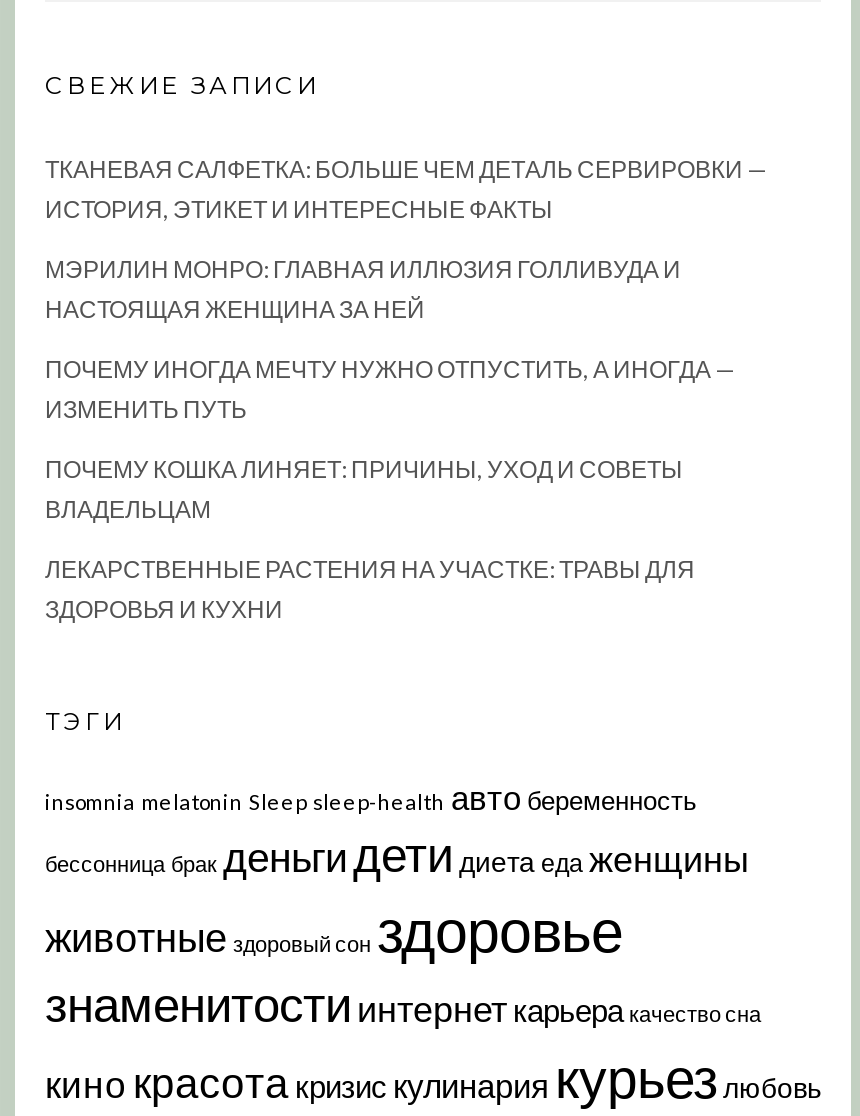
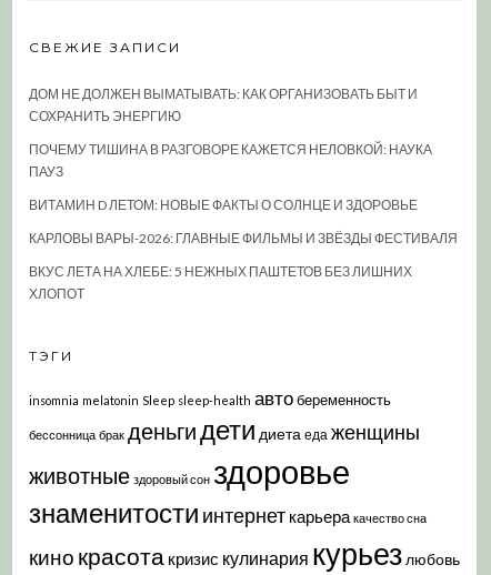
- ТКАНЕВАЯ САЛФЕТКА: БОЛЬШЕ ЧЕМ ДЕТАЛЬ СЕРВИРОВКИ —
- ИСТОРИЯ, ЭТИКЕТ И ИНТЕРЕСНЫЕ ФАКТЫ
+ ДОМ НЕ ДОЛЖЕН ВЫМАТЫВАТЬ: КАК ОРГАНИЗОВАТЬ БЫТ И
+ СОХРАНИТЬ ЭНЕРГИЮ

- МЭРИЛИН МОНРО: ГЛАВНАЯ ИЛЛЮЗИЯ ГОЛЛИВУДА И
- НАСТОЯЩАЯ ЖЕНЩИНА ЗА НЕЙ
+ ПОЧЕМУ ТИШИНА В РАЗГОВОРЕ КАЖЕТСЯ НЕЛОВКОЙ: НАУКА
+ ПАУЗ

- ПОЧЕМУ ИНОГДА МЕЧТУ НУЖНО ОТПУСТИТЬ, А ИНОГДА —
- ИЗМЕНИТЬ ПУТЬ
+ ВИТАМИН D ЛЕТОМ: НОВЫЕ ФАКТЫ О СОЛНЦЕ И ЗДОРОВЬЕ

- ПОЧЕМУ КОШКА ЛИНЯЕТ: ПРИЧИНЫ, УХОД И СОВЕТЫ
- ВЛАДЕЛЬЦАМ
+ КАРЛОВЫ ВАРЫ-2026: ГЛАВНЫЕ ФИЛЬМЫ И ЗВЁЗДЫ ФЕСТИВАЛЯ

- ЛЕКАРСТВЕННЫЕ РАСТЕНИЯ НА УЧАСТКЕ: ТРАВЫ ДЛЯ
- ЗДОРОВЬЯ И КУХНИ
+ ВКУС ЛЕТА НА ХЛЕБЕ: 5 НЕЖНЫХ ПАШТЕТОВ БЕЗ ЛИШНИХ
+ ХЛОПОТ
